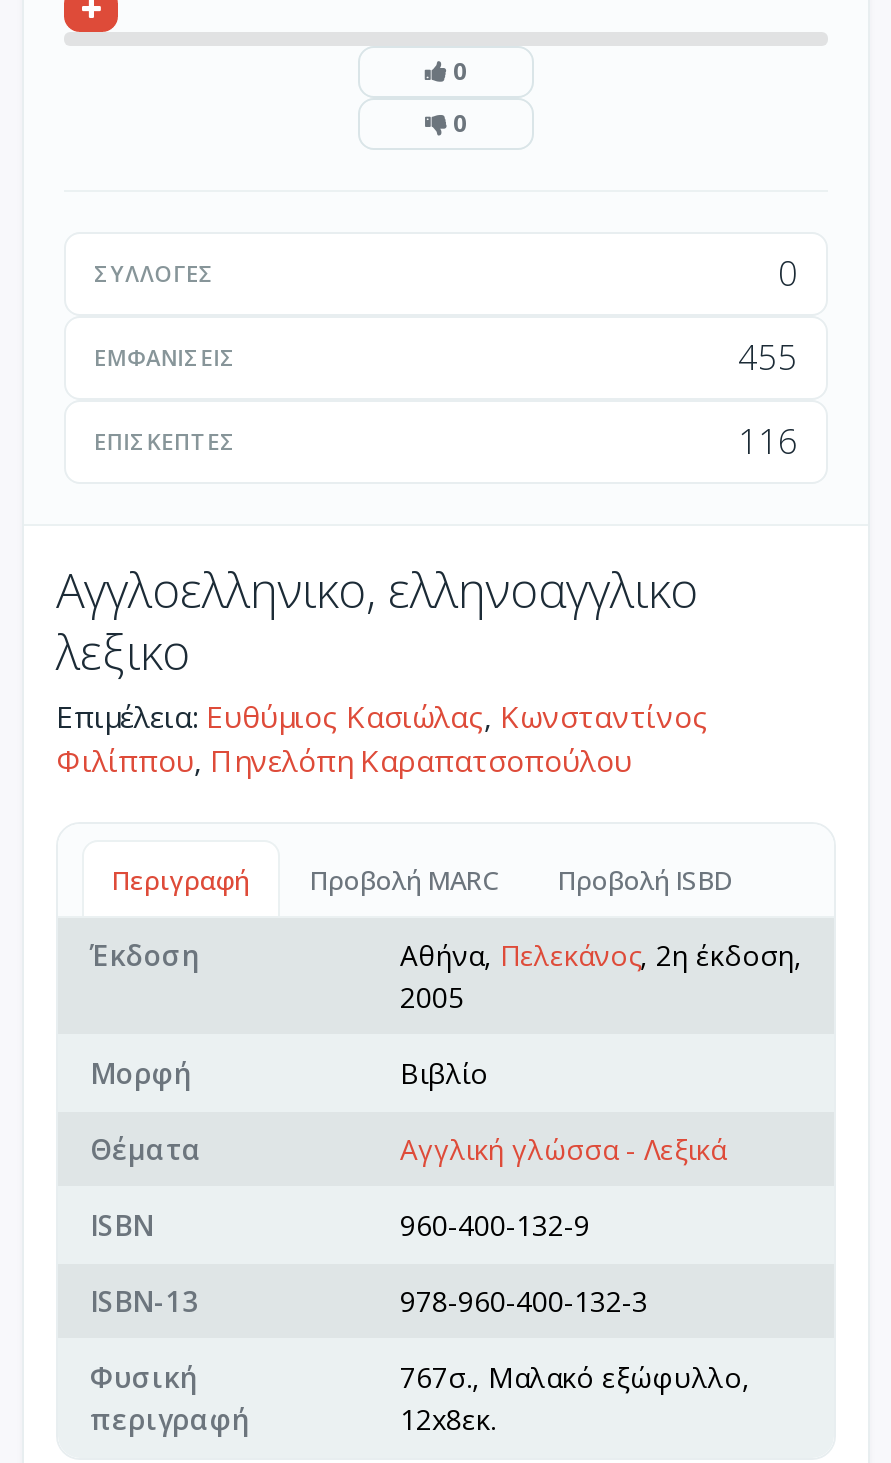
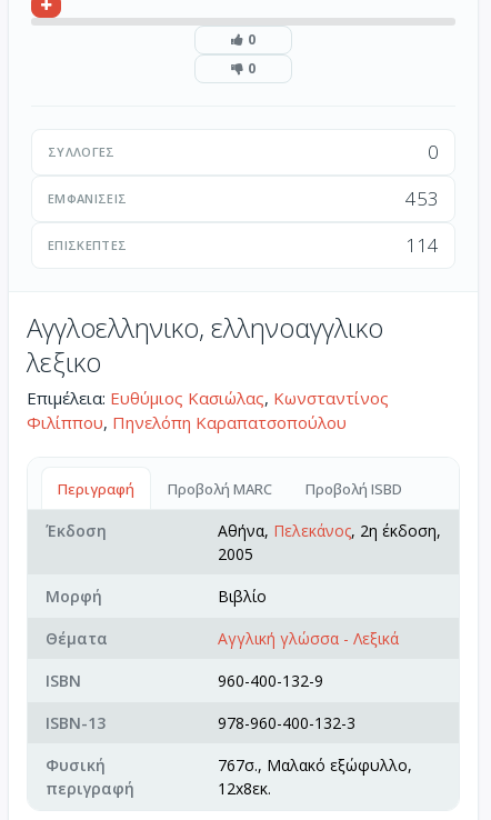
- 455
+ 453

- 116
+ 114
